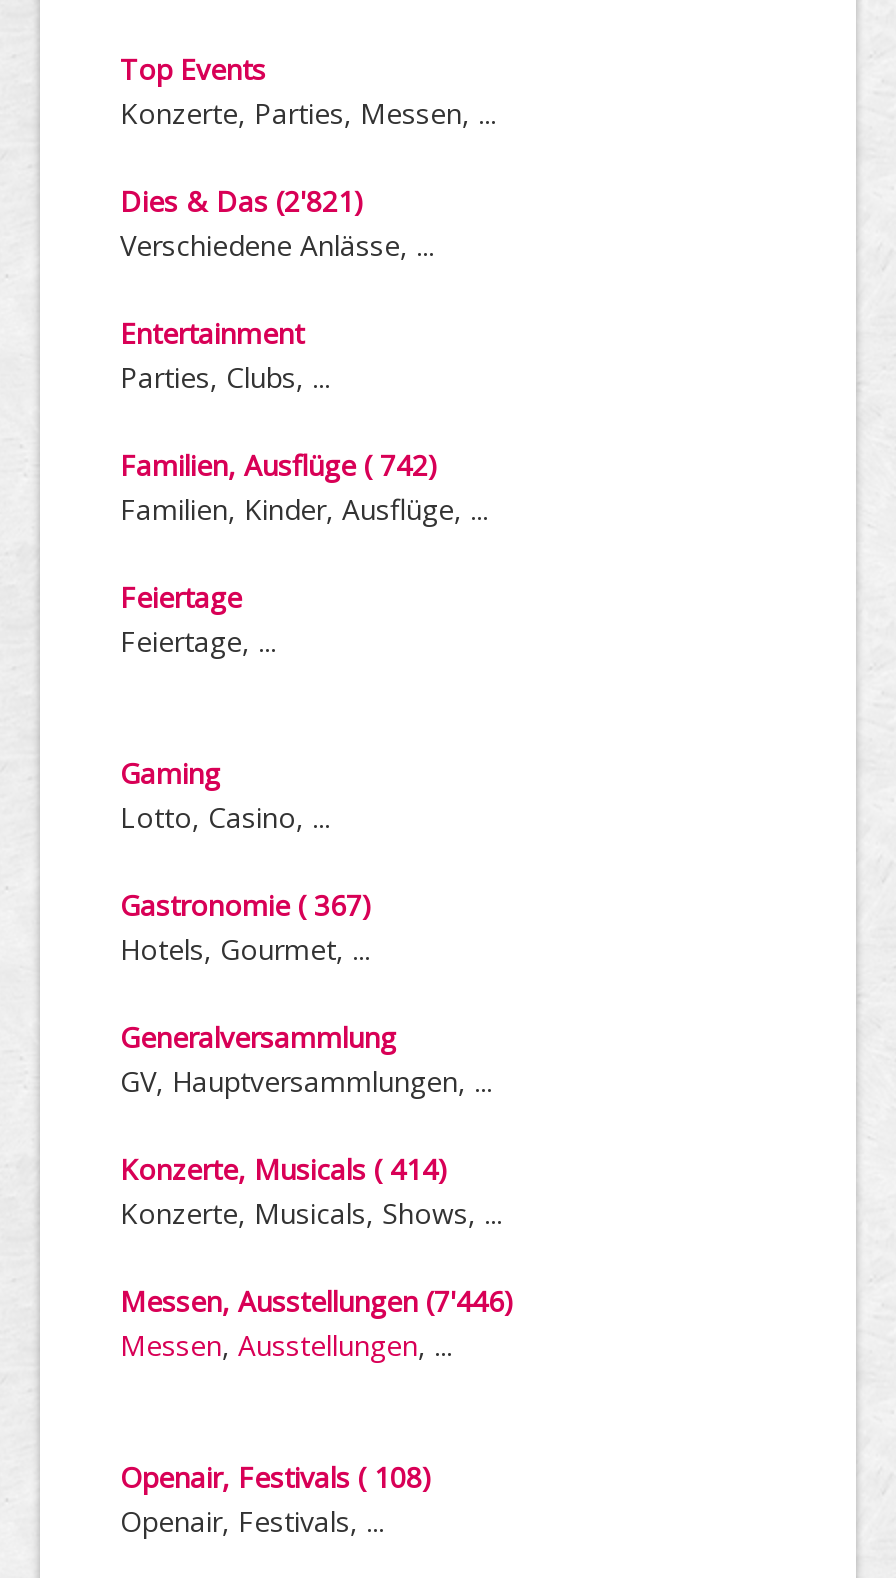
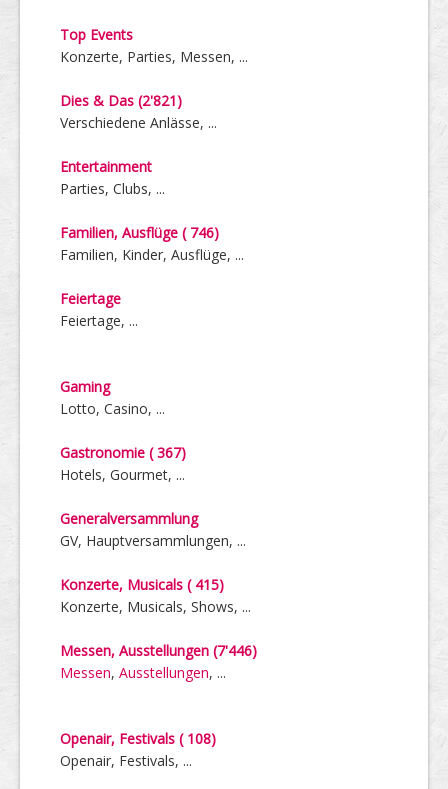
- Familien, Ausflüge ( 742)
+ Familien, Ausflüge ( 746)

- Konzerte, Musicals ( 414)
+ Konzerte, Musicals ( 415)
